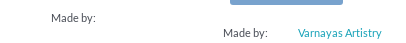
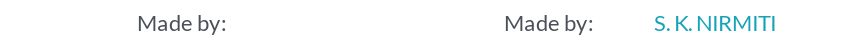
- Varnayas Artistry
+ S. K. NIRMITI
